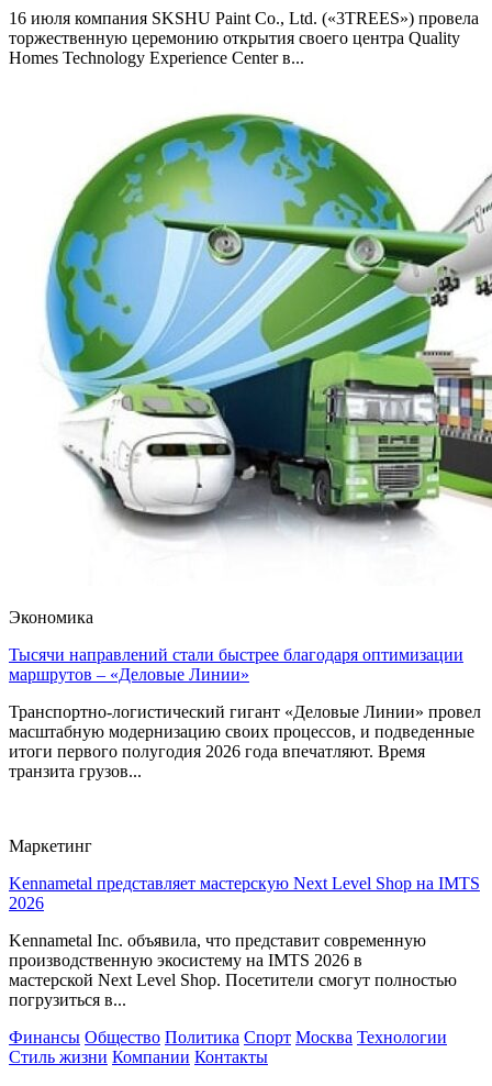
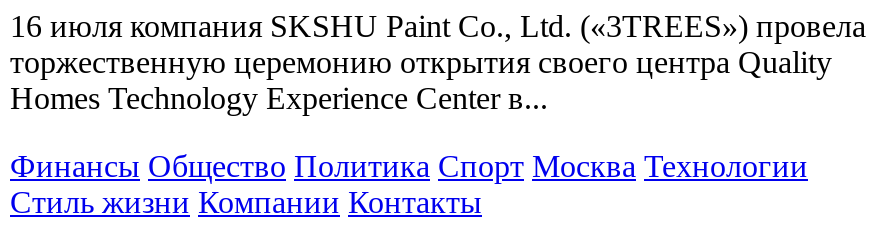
- [image]

- Экономика
- Тысячи направлений стали быстрее благодаря оптимизации
- маршрутов – «Деловые Линии»
- Транспортно-логистический гигант «Деловые Линии» провел
- масштабную модернизацию своих процессов, и подведенные
- итоги первого полугодия 2026 года впечатляют. Время
- транзита грузов...

- Маркетинг
- Kennametal представляет мастерскую Next Level Shop на IMTS
- 2026
- Kennametal Inc. объявила, что представит современную
- производственную экосистему на IMTS 2026 в
- мастерской Next Level Shop. Посетители смогут полностью
- погрузиться в...
